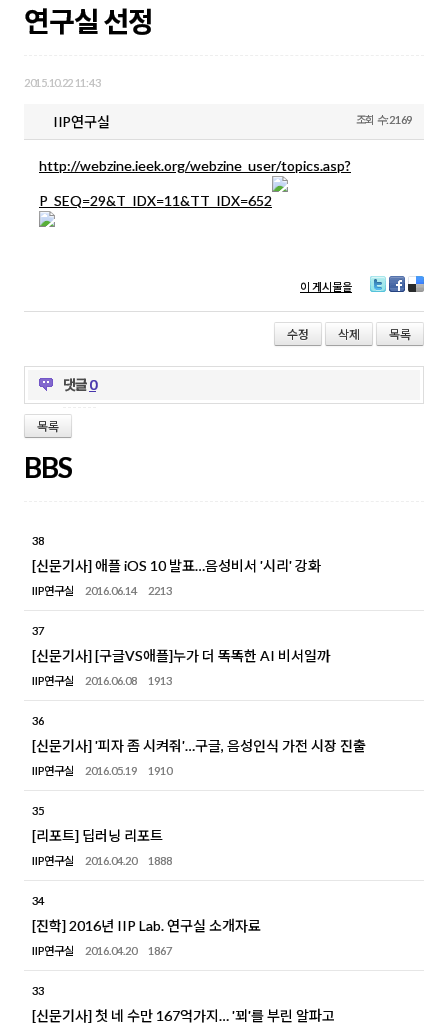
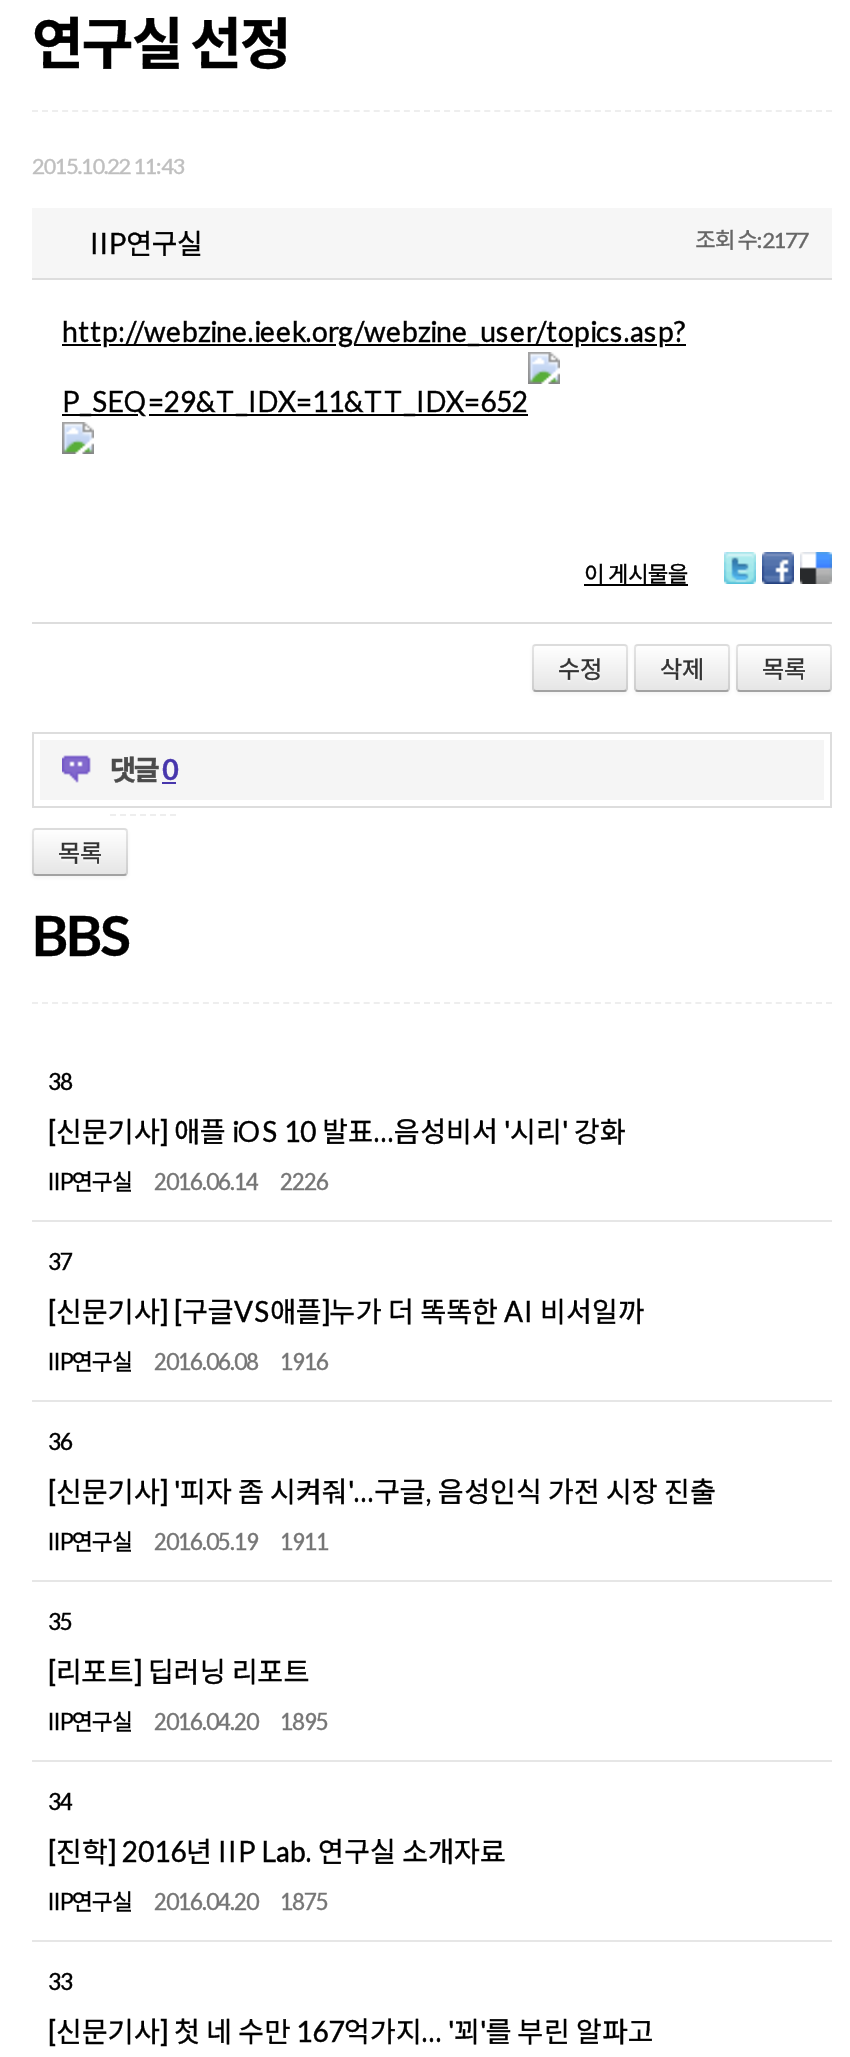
- 조회 수:2169
+ 조회 수:2177

- 2213
+ 2226

- 1913
+ 1916

- 1910
+ 1911

- 1888
+ 1895

- 1867
+ 1875
